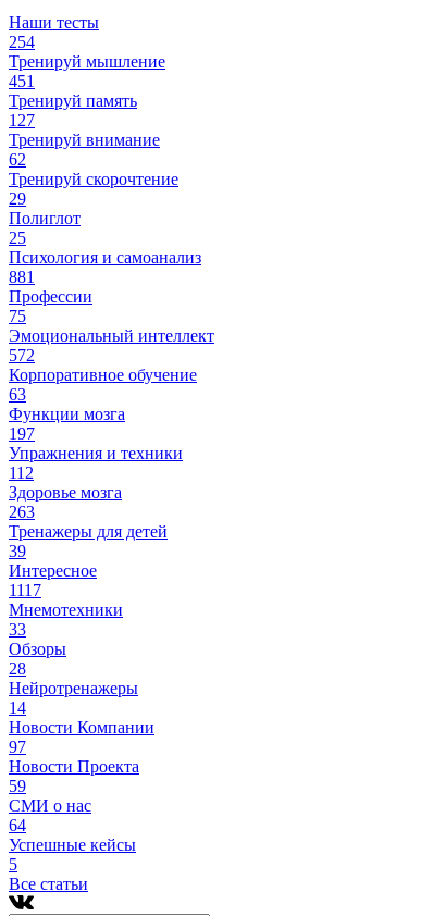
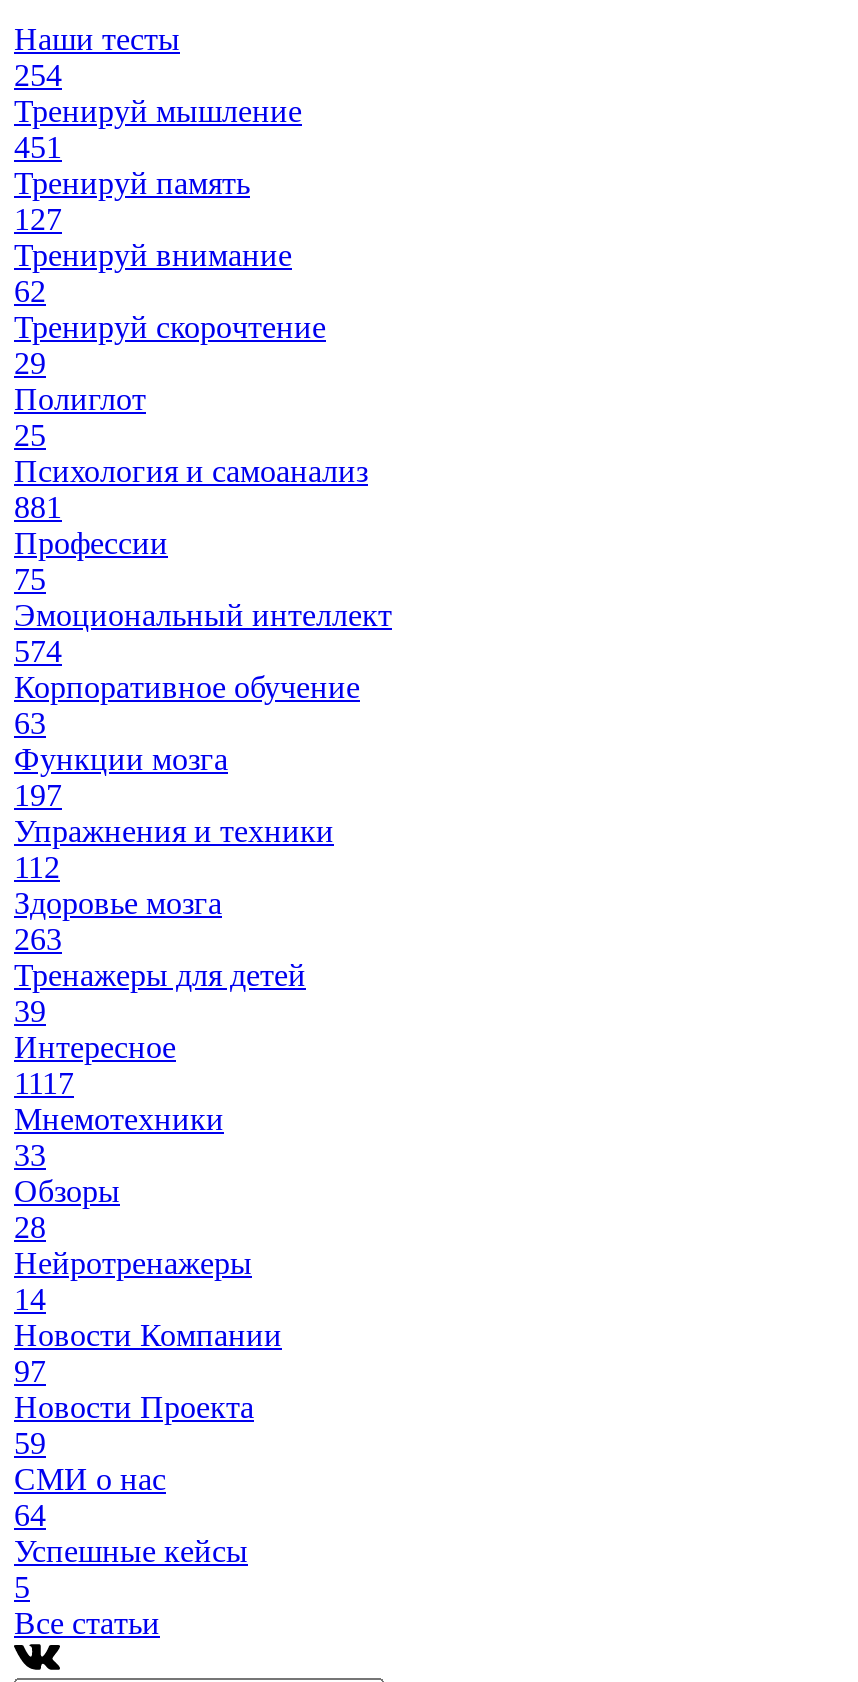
- 572
+ 574
